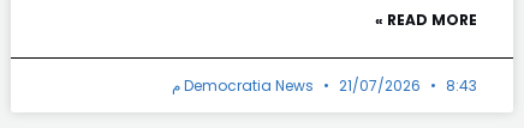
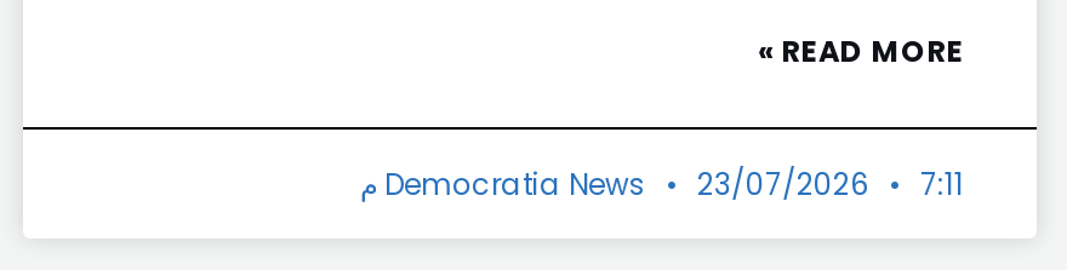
- 21/07/2026
- 8:43 م
+ 23/07/2026
+ 7:11 م
